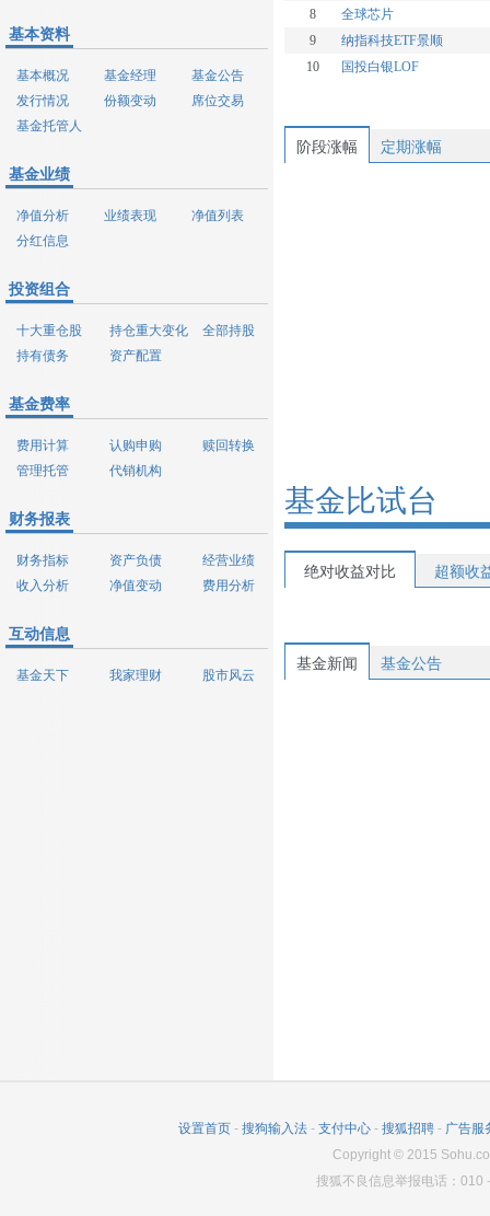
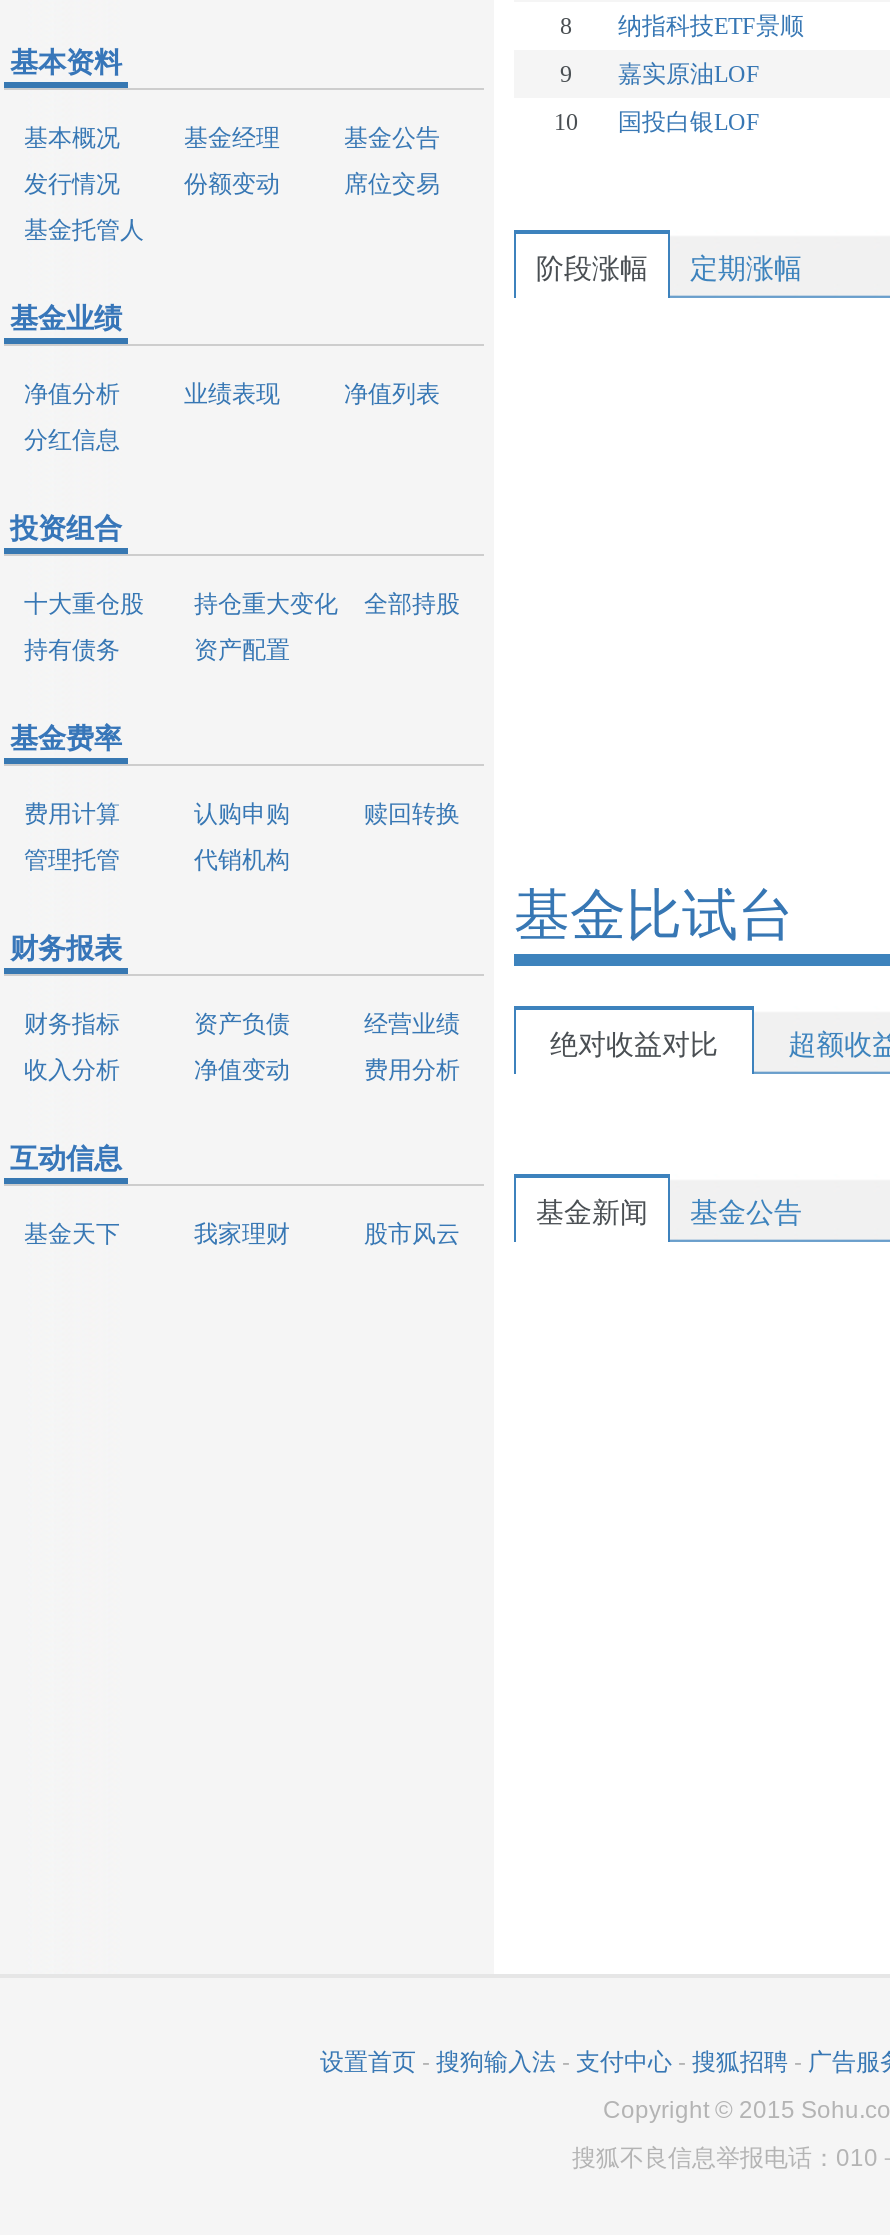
- 全球芯片

moved up: 纳指科技ETF景顺

+ 嘉实原油LOF
